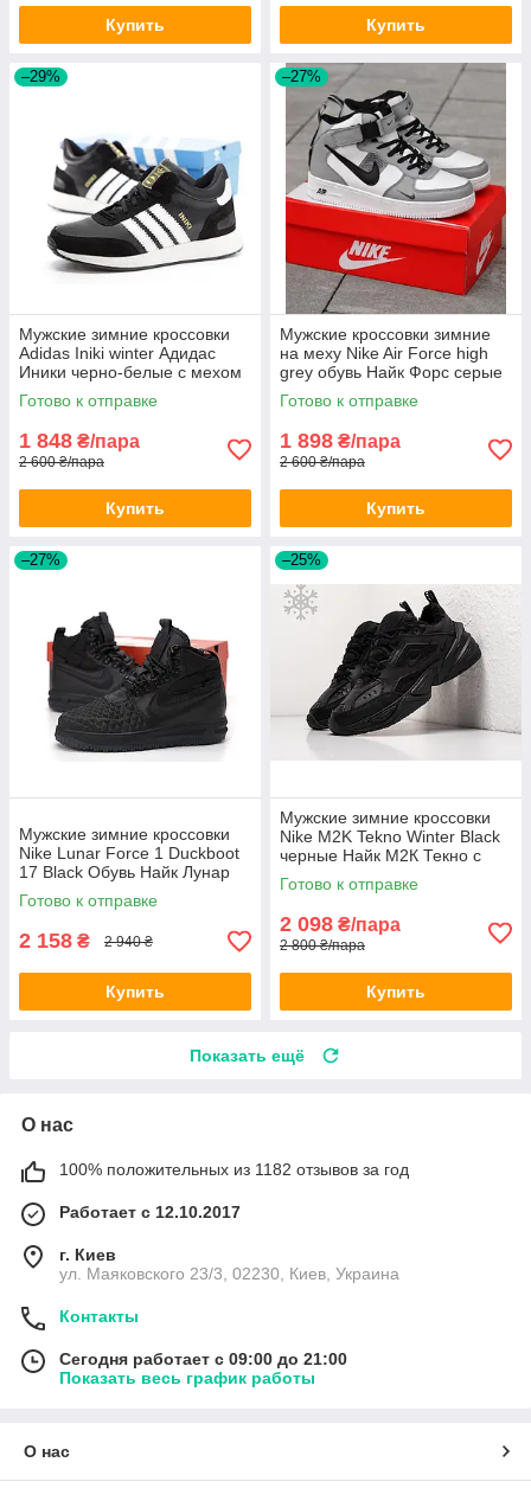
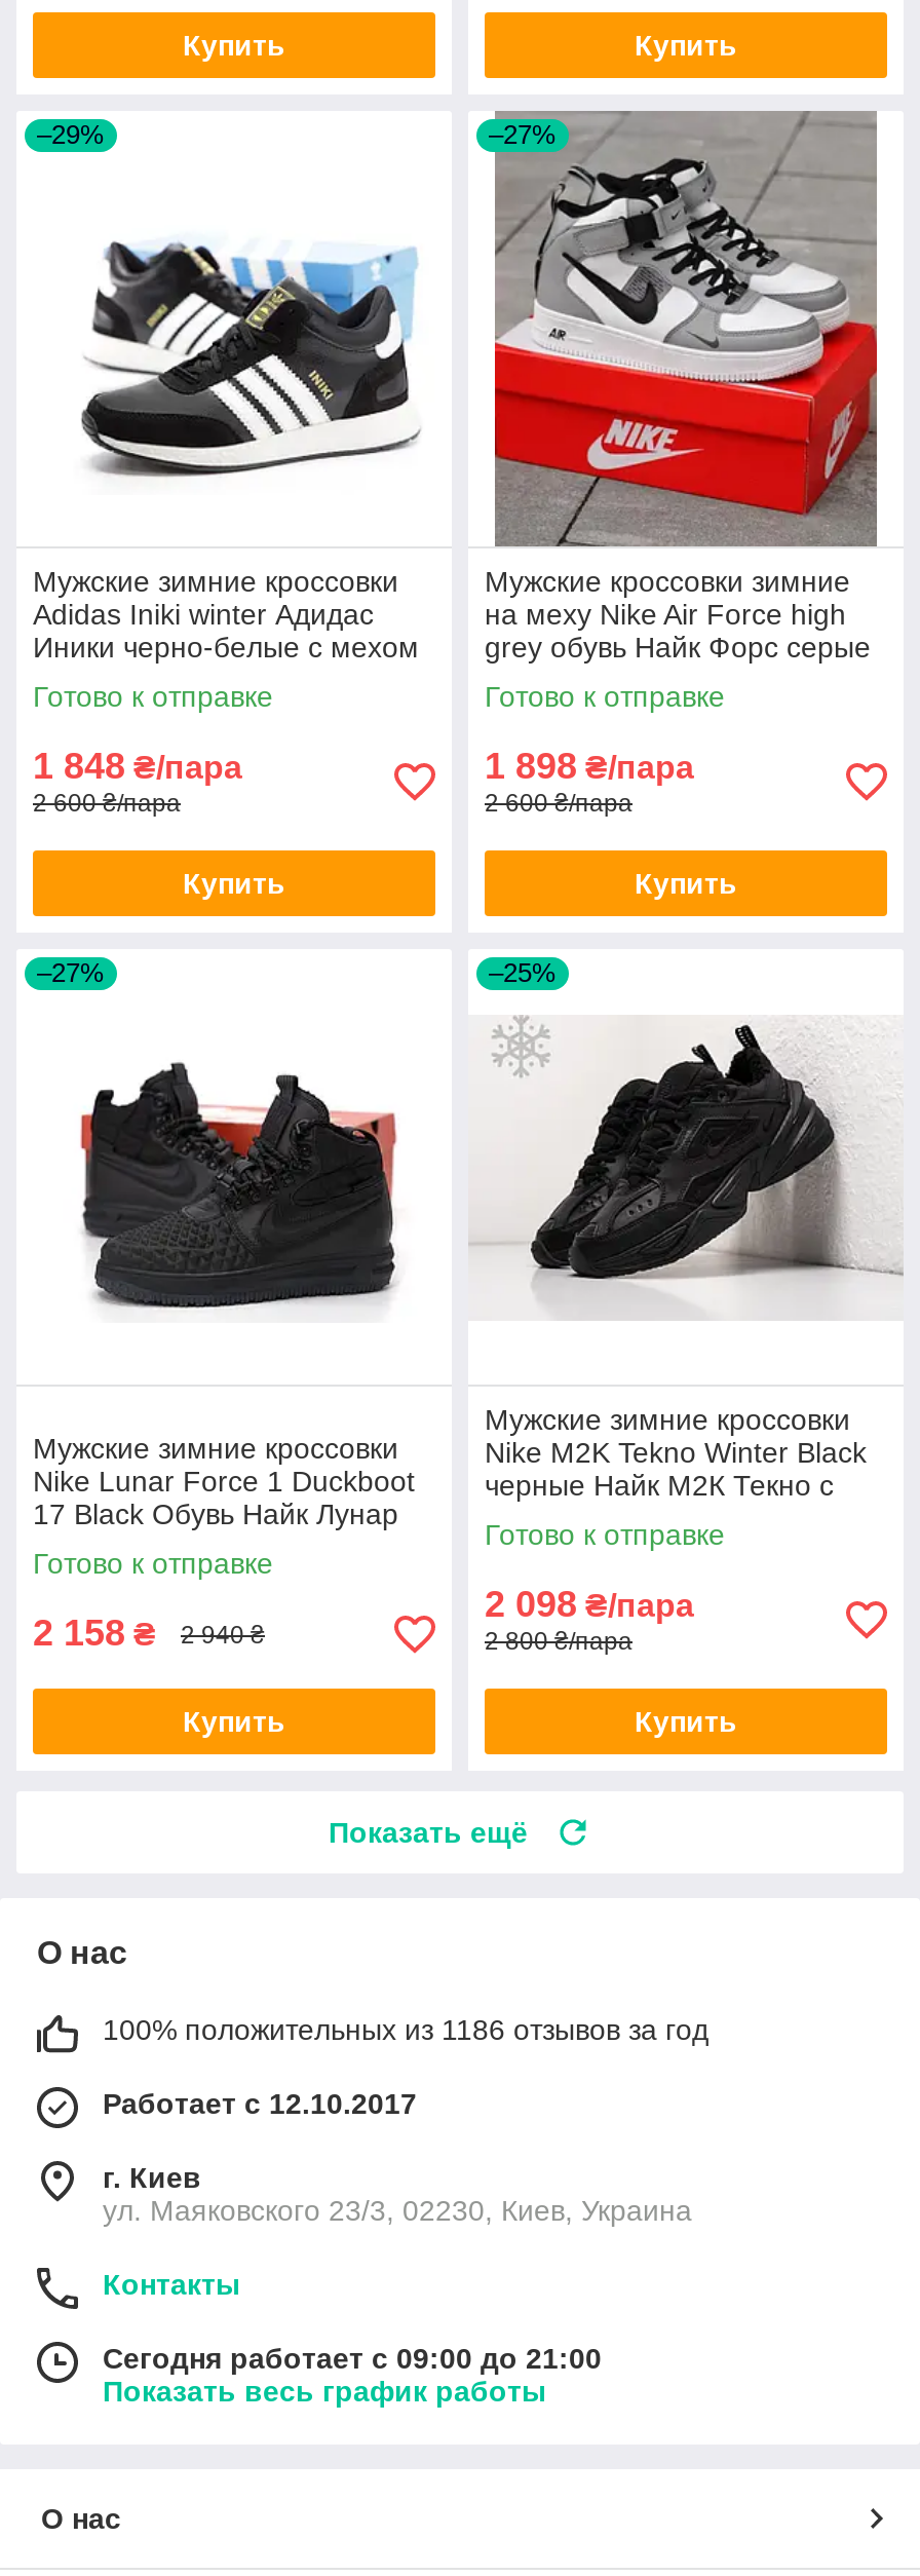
- 100% положительных из 1182 отзывов за год
+ 100% положительных из 1186 отзывов за год
